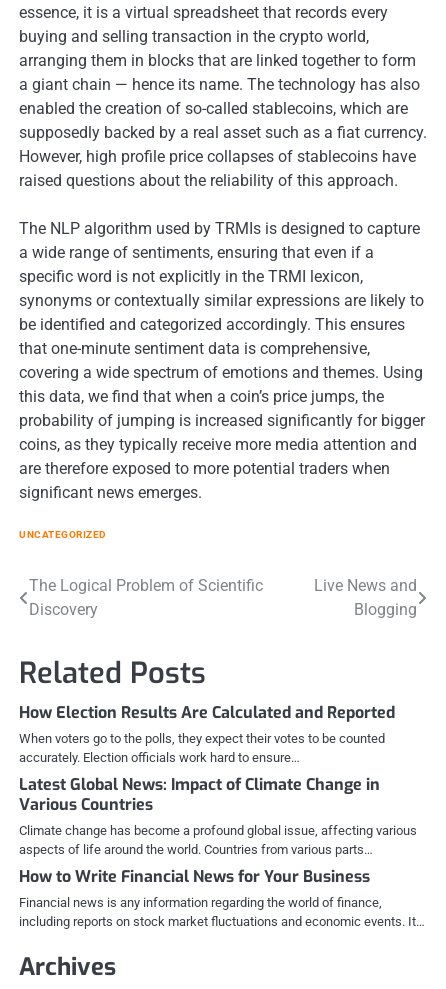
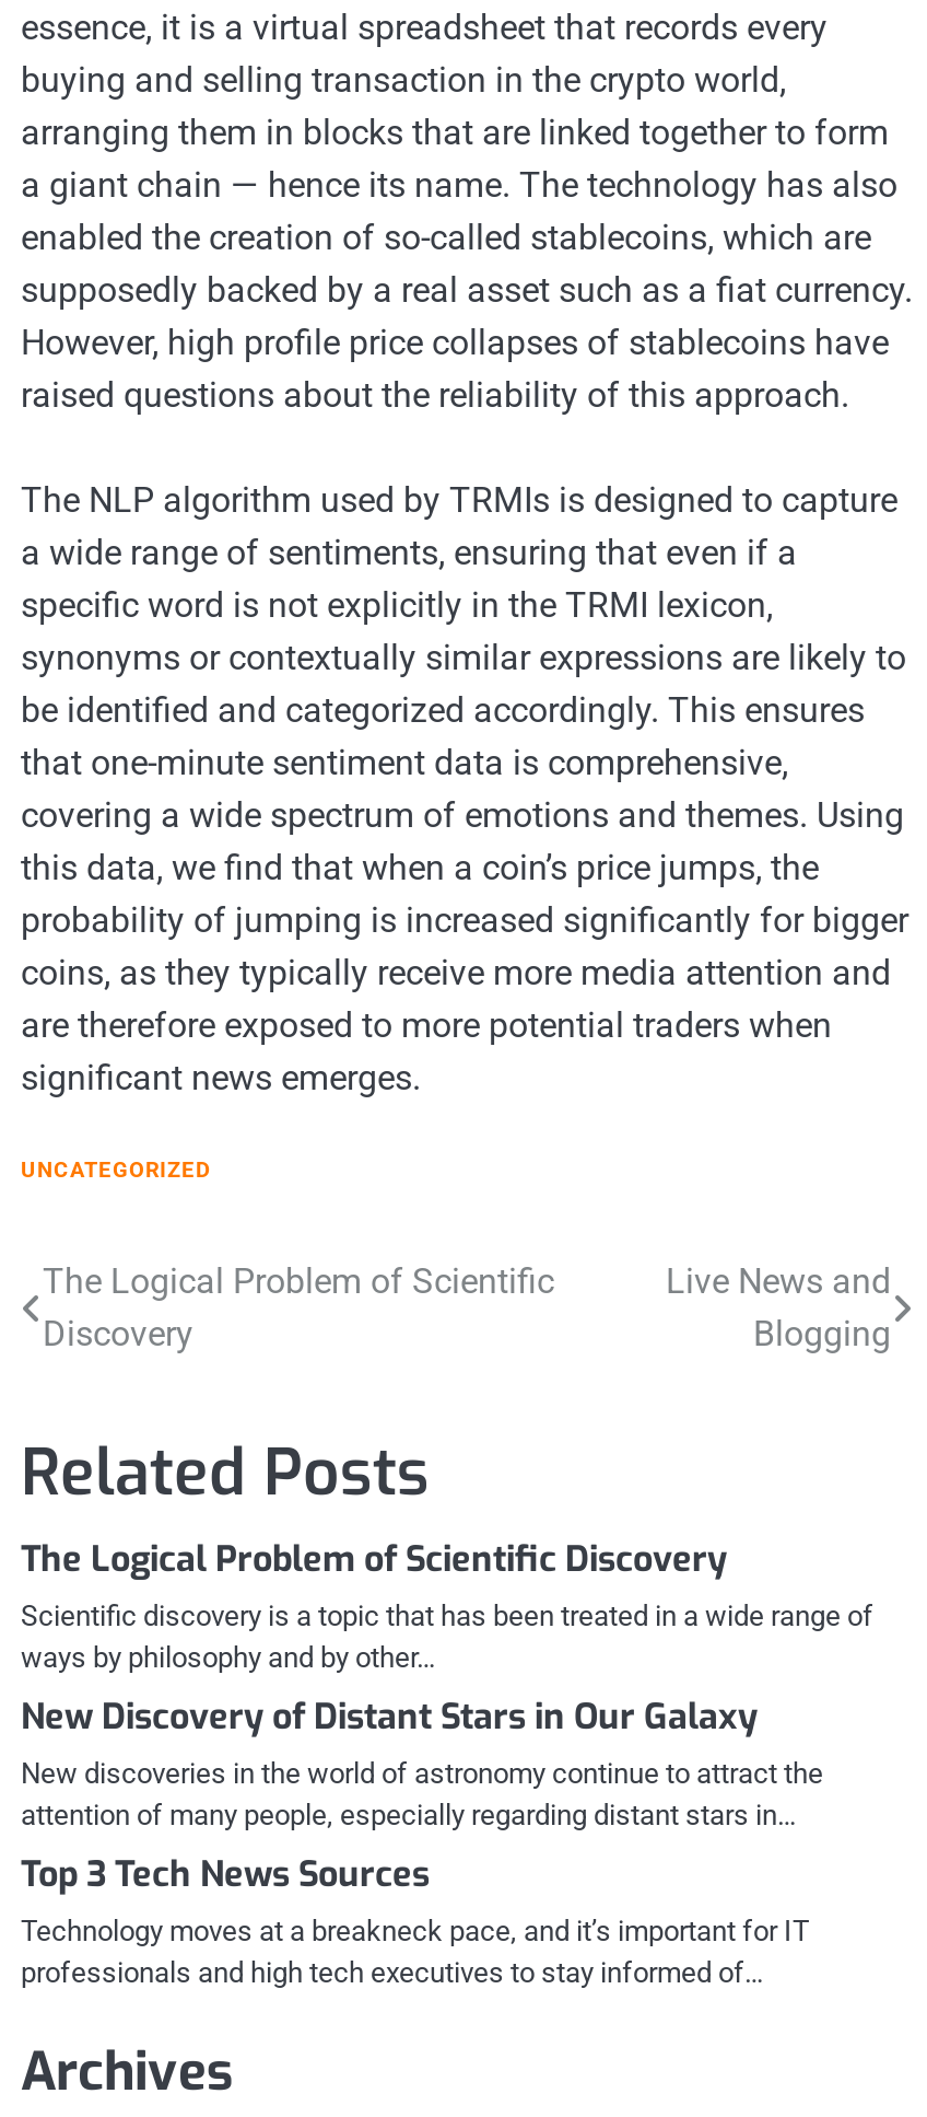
- How Election Results Are Calculated and Reported
- When voters go to the polls, they expect their votes to be counted
- accurately. Election officials work hard to ensure…
- Latest Global News: Impact of Climate Change in
- Various Countries
- Climate change has become a profound global issue, affecting various
- aspects of life around the world. Countries from various parts…
- How to Write Financial News for Your Business
- Financial news is any information regarding the world of finance,
- including reports on stock market fluctuations and economic events. It…
+ The Logical Problem of Scientific Discovery
+ Scientific discovery is a topic that has been treated in a wide range of
+ ways by philosophy and by other…
+ New Discovery of Distant Stars in Our Galaxy
+ New discoveries in the world of astronomy continue to attract the
+ attention of many people, especially regarding distant stars in…
+ Top 3 Tech News Sources
+ Technology moves at a breakneck pace, and it’s important for IT
+ professionals and high tech executives to stay informed of…
